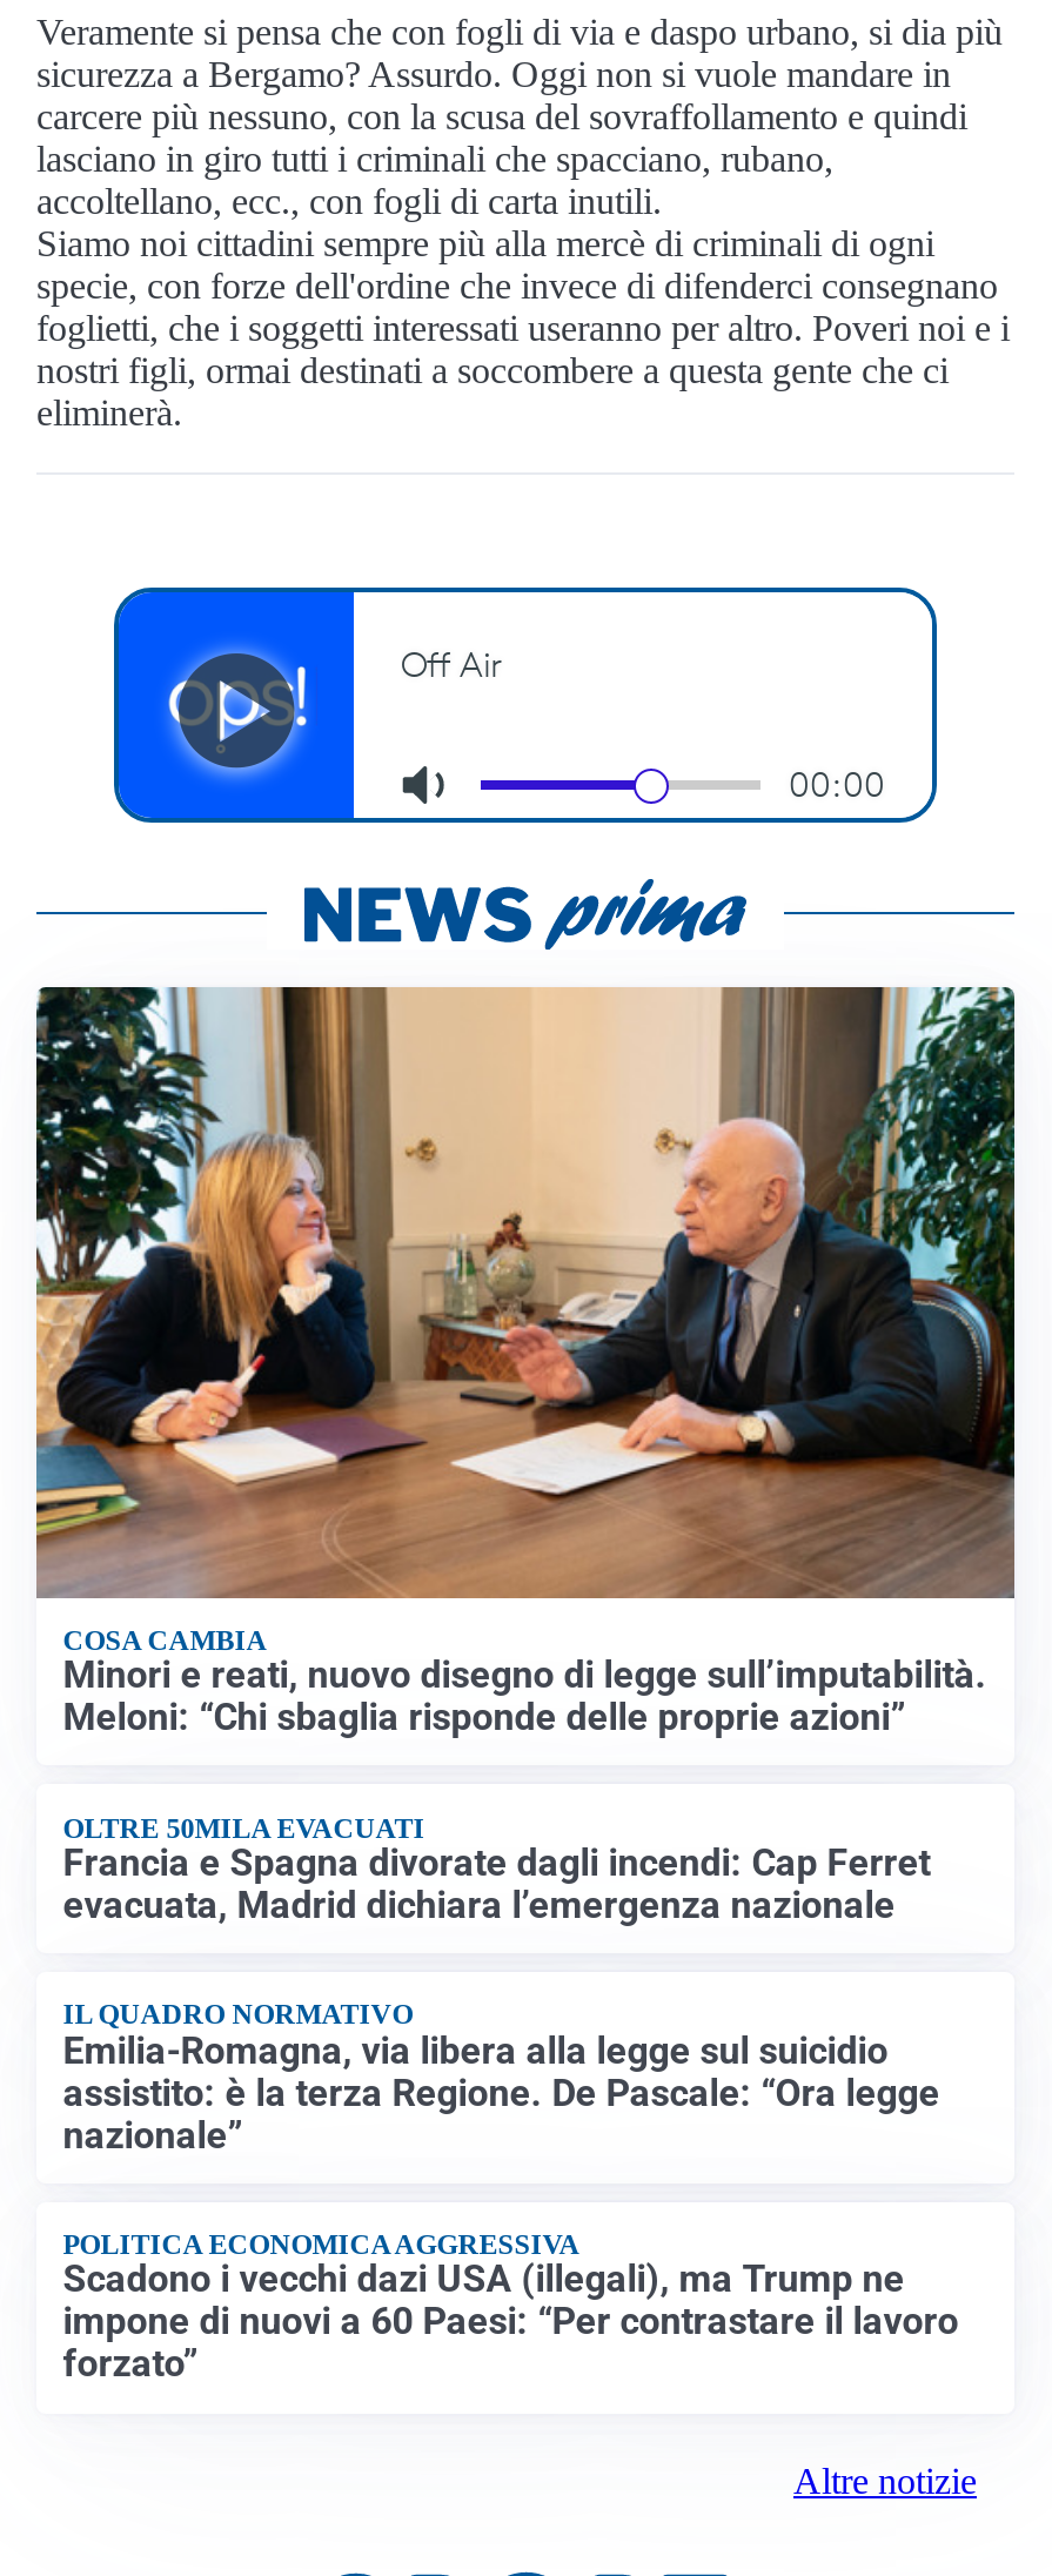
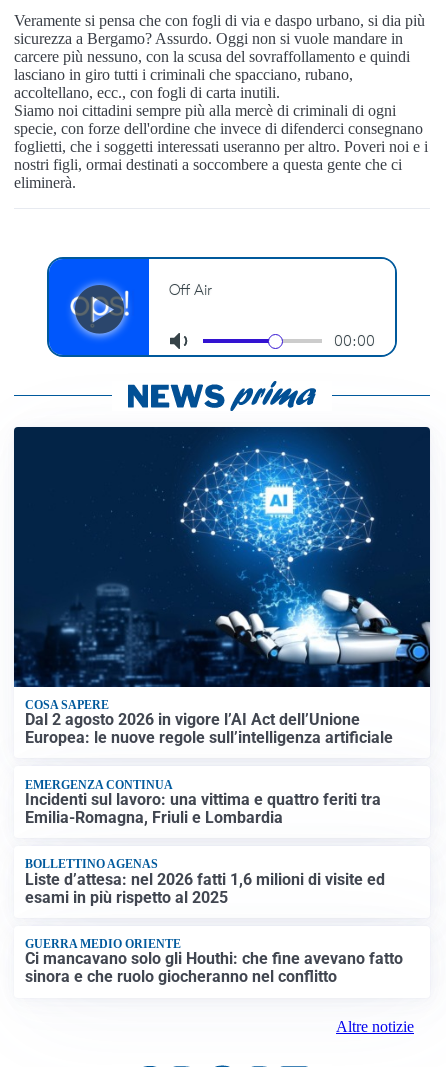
- [image]
- COSA CAMBIA
- Minori e reati, nuovo disegno di legge sull’imputabilità.
- Meloni: “Chi sbaglia risponde delle proprie azioni”
+ [image]
+ COSA SAPERE
+ Dal 2 agosto 2026 in vigore l’AI Act dell’Unione
+ Europea: le nuove regole sull’intelligenza artificiale

- OLTRE 50MILA EVACUATI
- Francia e Spagna divorate dagli incendi: Cap Ferret
- evacuata, Madrid dichiara l’emergenza nazionale
+ EMERGENZA CONTINUA
+ Incidenti sul lavoro: una vittima e quattro feriti tra
+ Emilia-Romagna, Friuli e Lombardia

- IL QUADRO NORMATIVO
- Emilia-Romagna, via libera alla legge sul suicidio
- assistito: è la terza Regione. De Pascale: “Ora legge
- nazionale”
+ BOLLETTINO AGENAS
+ Liste d’attesa: nel 2026 fatti 1,6 milioni di visite ed
+ esami in più rispetto al 2025

- POLITICA ECONOMICA AGGRESSIVA
- Scadono i vecchi dazi USA (illegali), ma Trump ne
- impone di nuovi a 60 Paesi: “Per contrastare il lavoro
- forzato”
+ GUERRA MEDIO ORIENTE
+ Ci mancavano solo gli Houthi: che fine avevano fatto
+ sinora e che ruolo giocheranno nel conflitto
